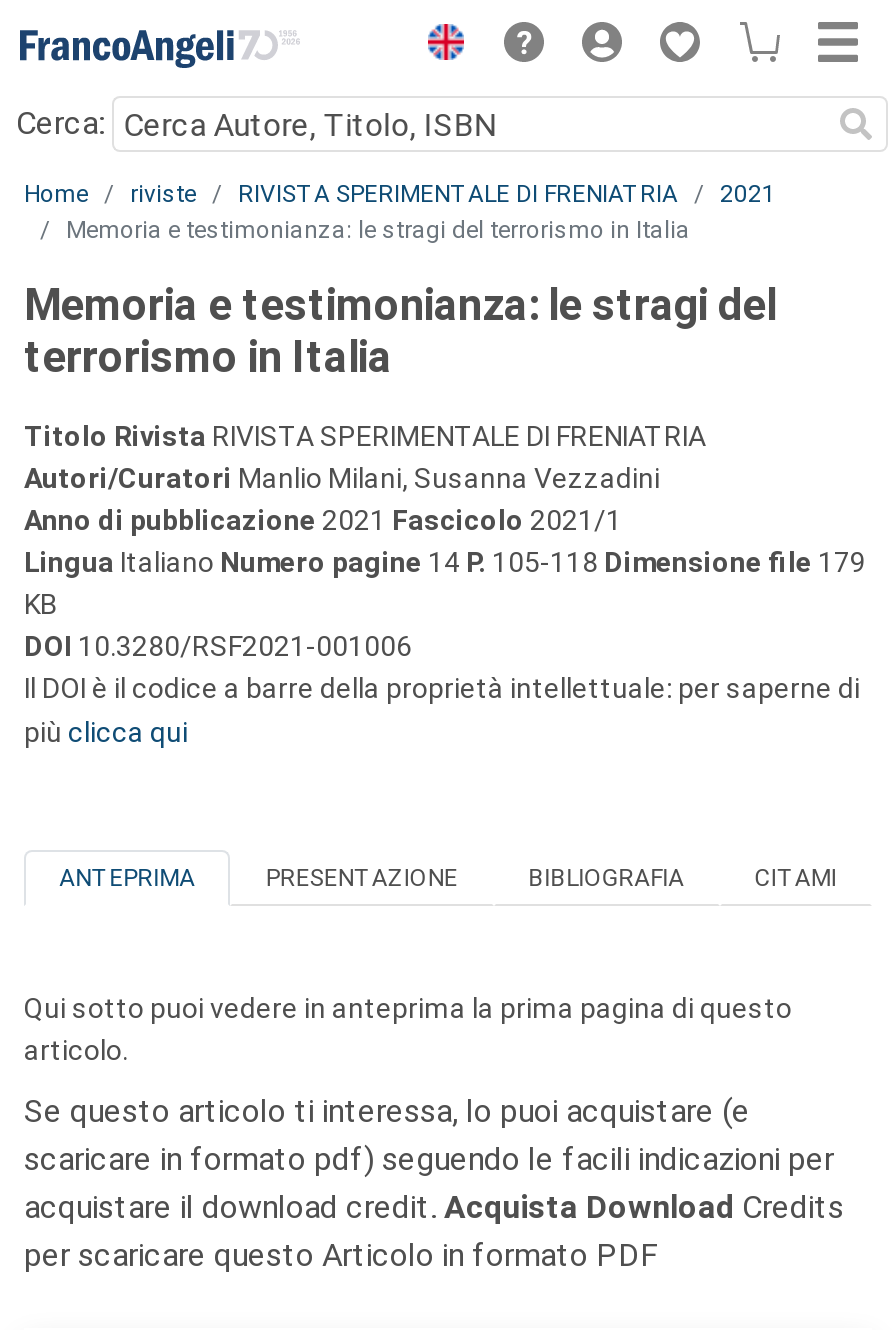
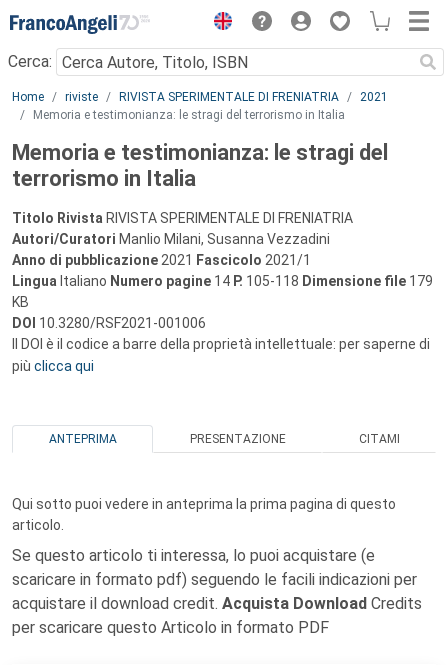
- BIBLIOGRAFIA
